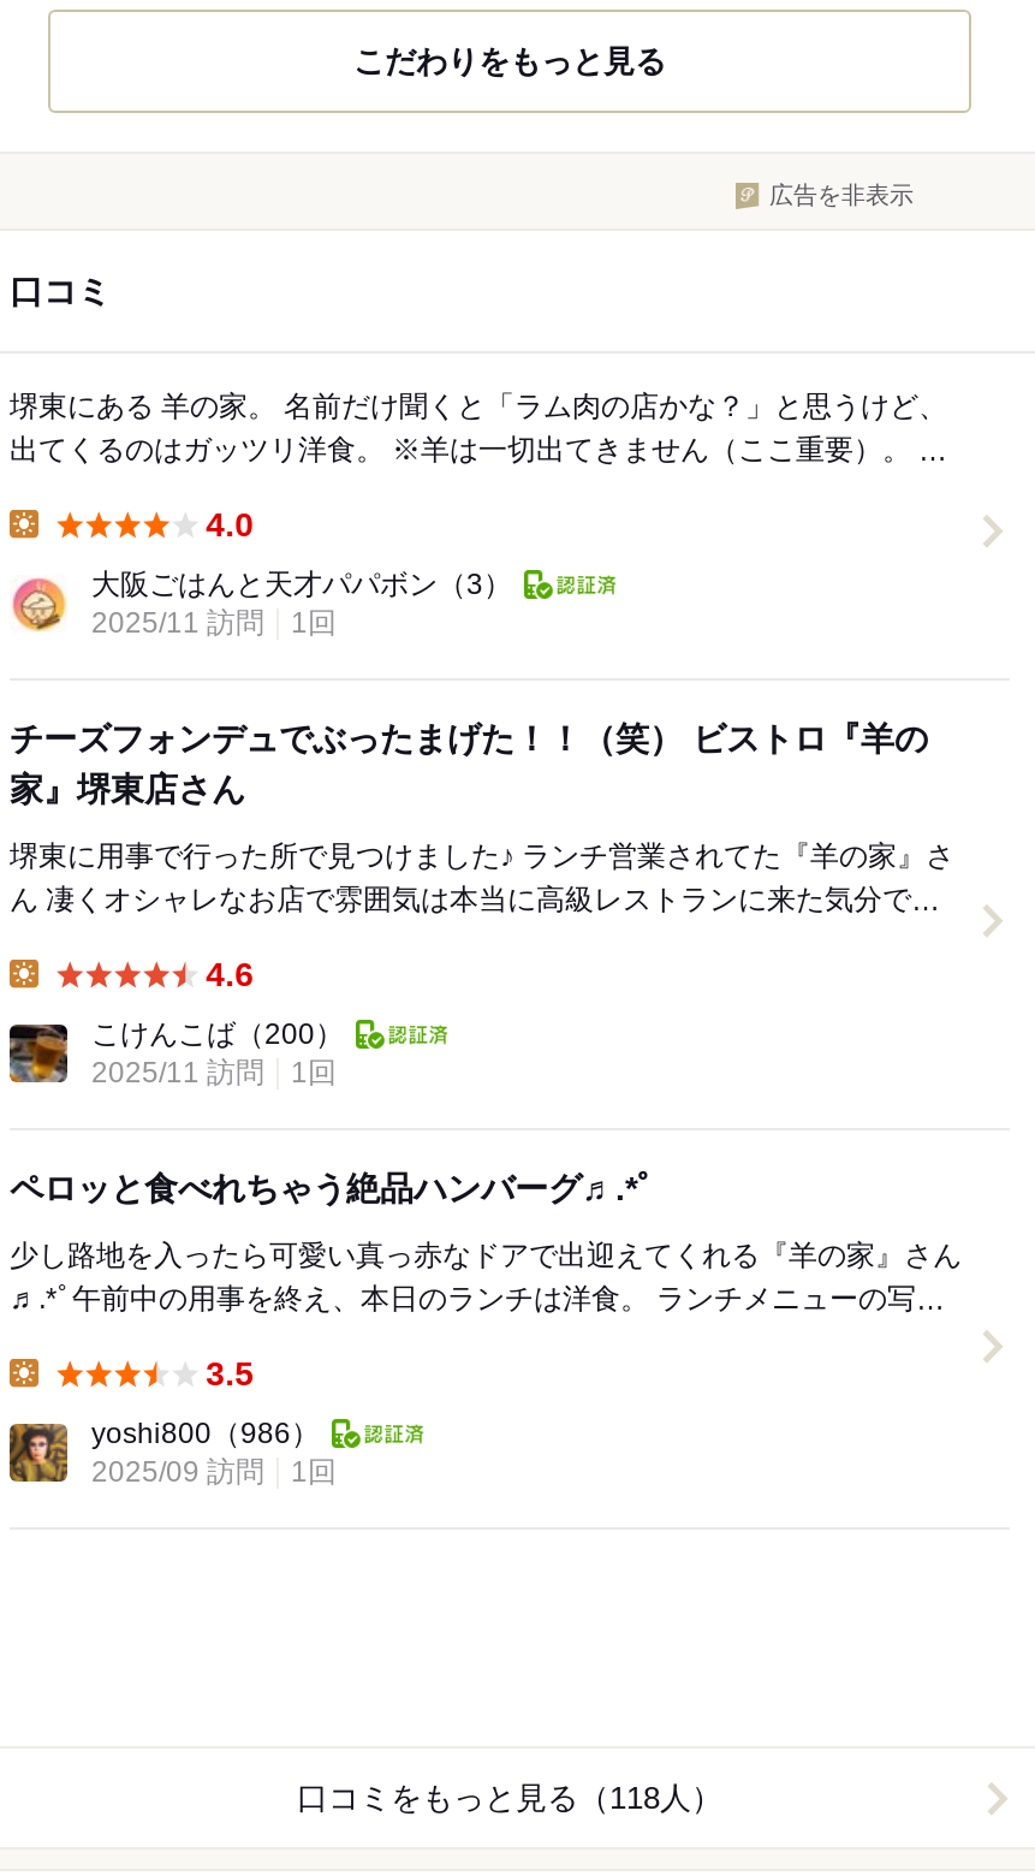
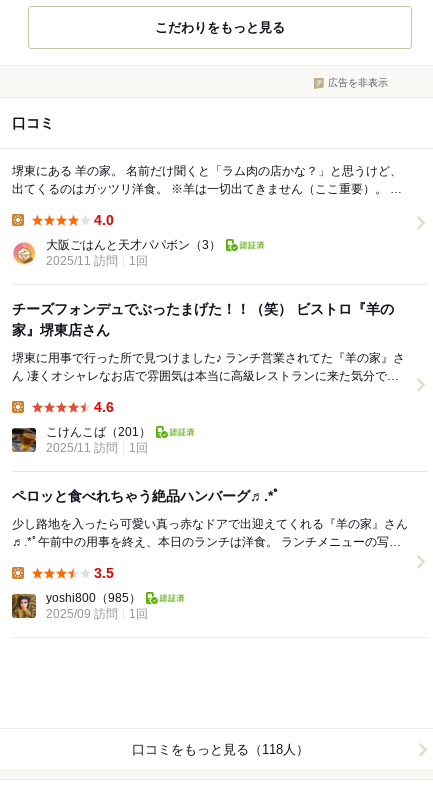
- こけんこば（200）
+ こけんこば（201）

- yoshi800（986）
+ yoshi800（985）
